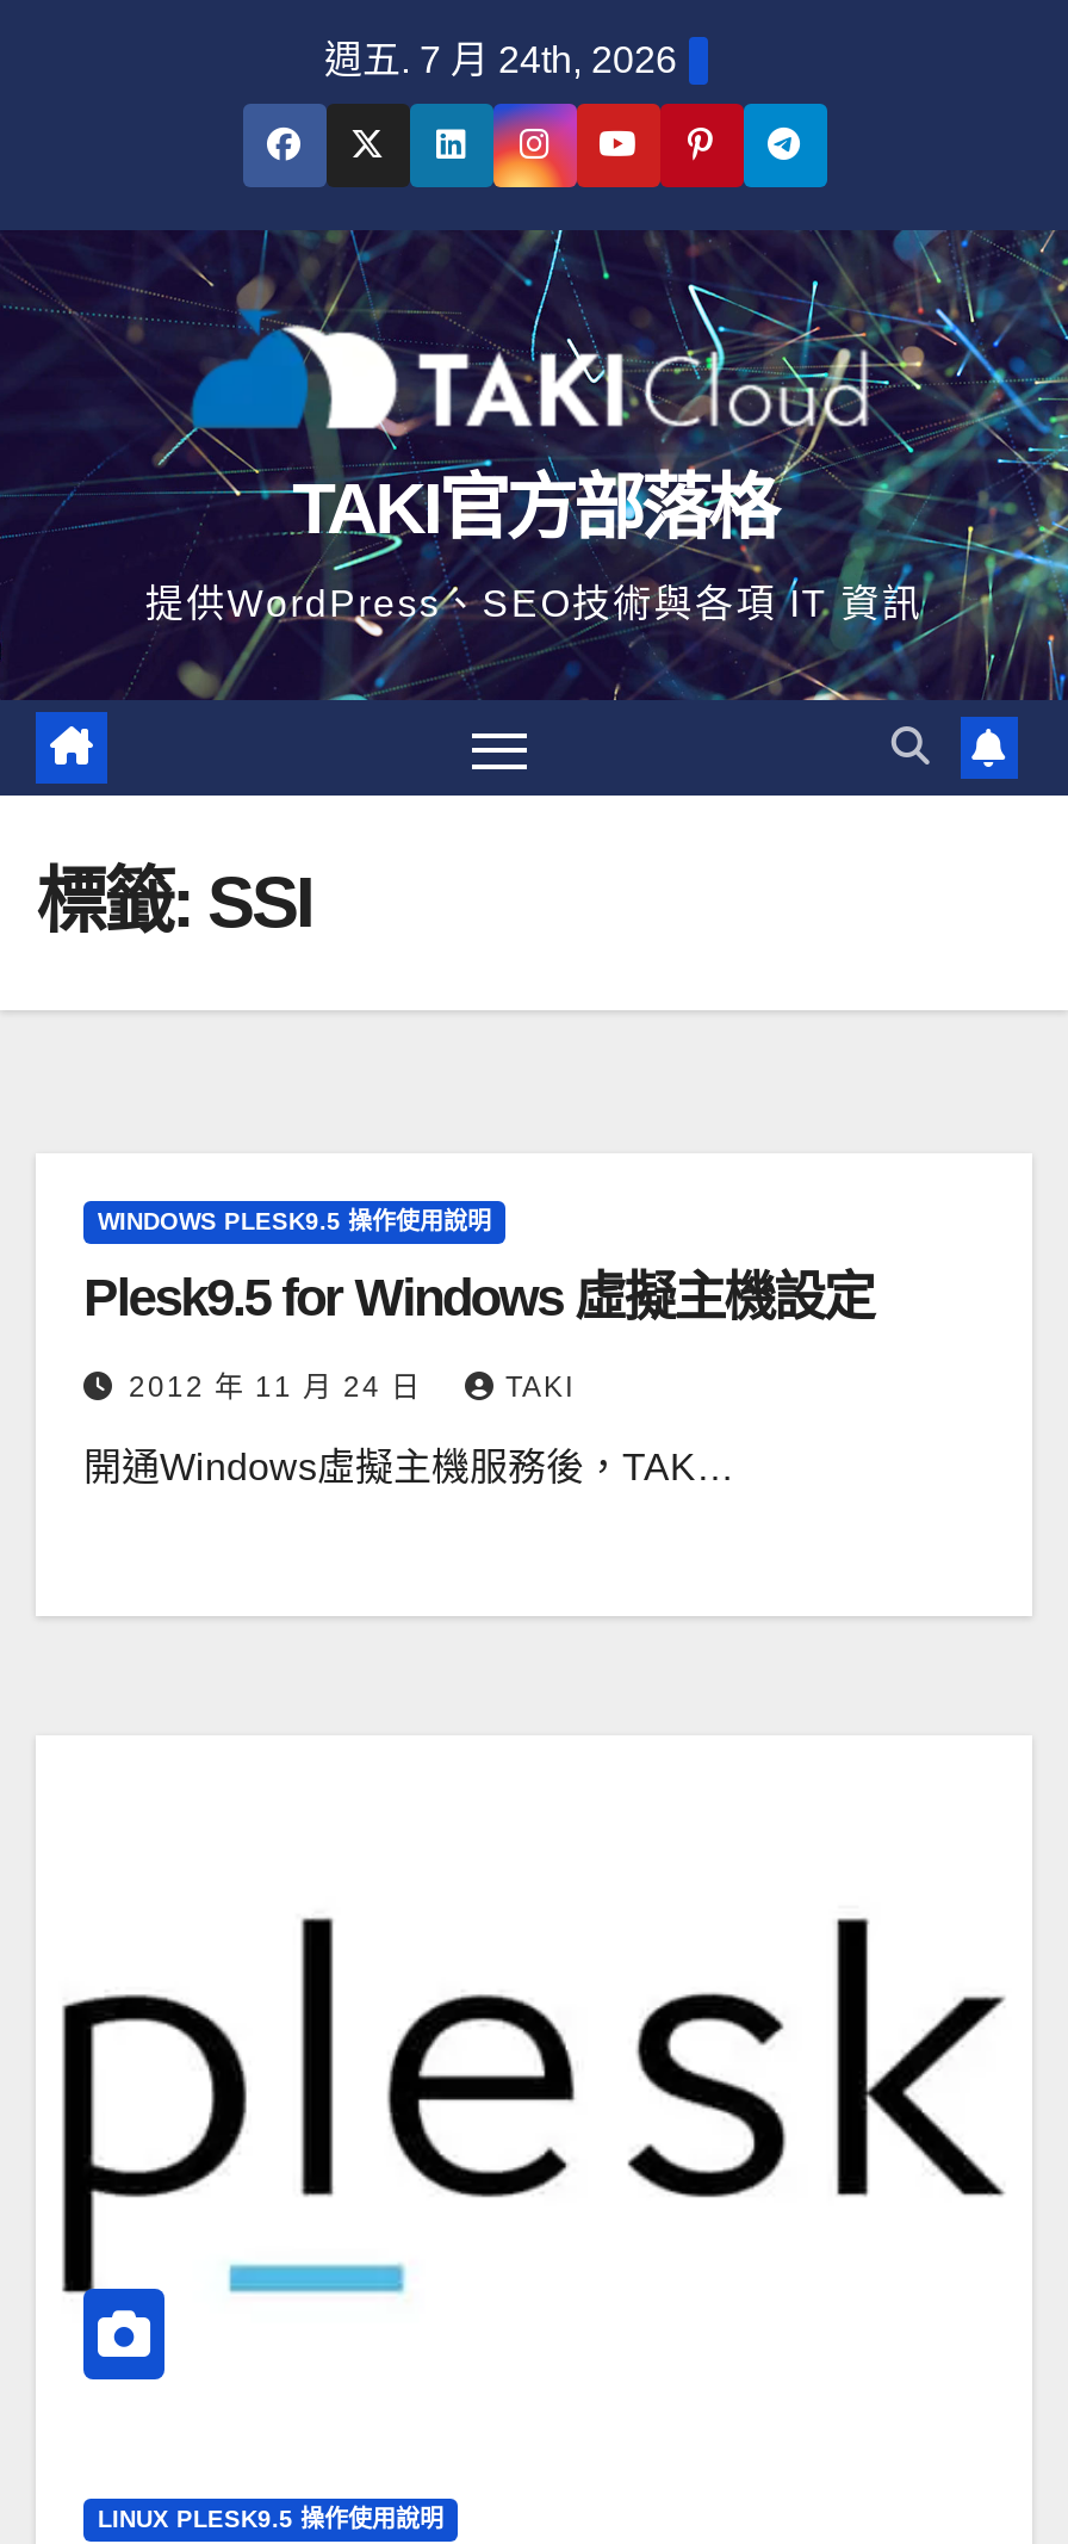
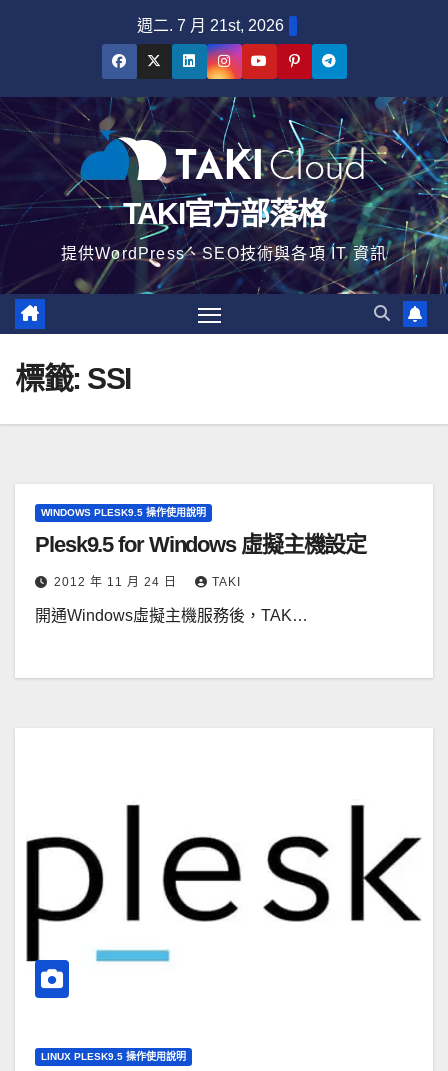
- 週五. 7 月 24th, 2026
+ 週二. 7 月 21st, 2026
